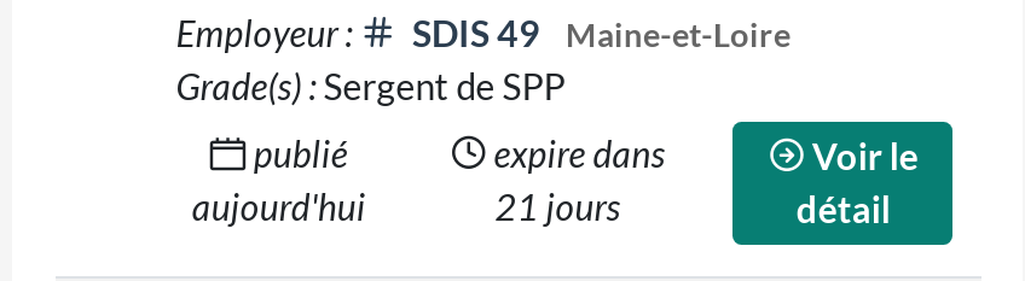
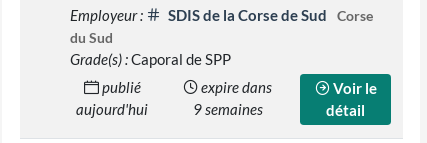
- SDIS 49 Maine-et-Loire
- Grade(s) : Sergent de SPP
+ SDIS de la Corse de Sud Corse
+ du Sud
+ Grade(s) : Caporal de SPP

- 21 jours
+ 9 semaines
